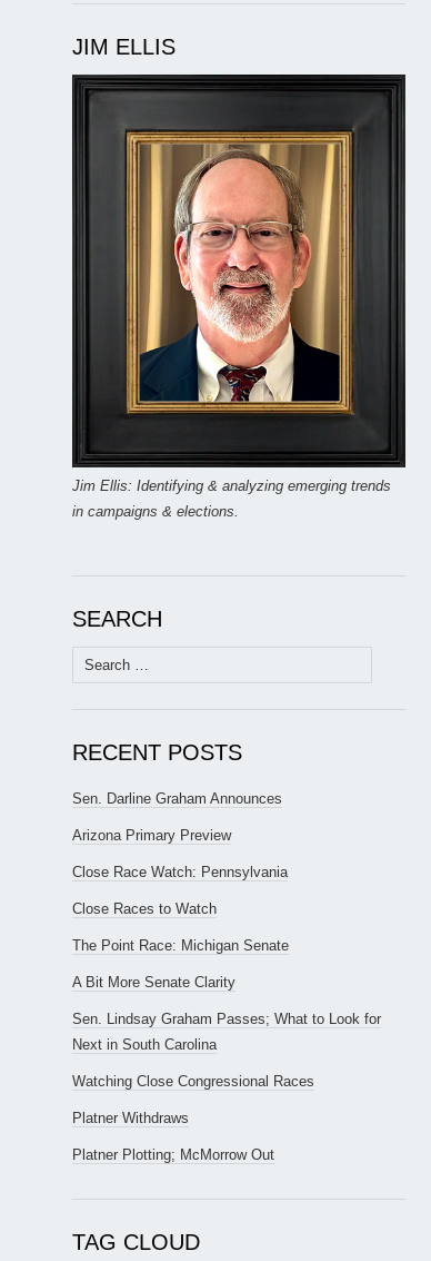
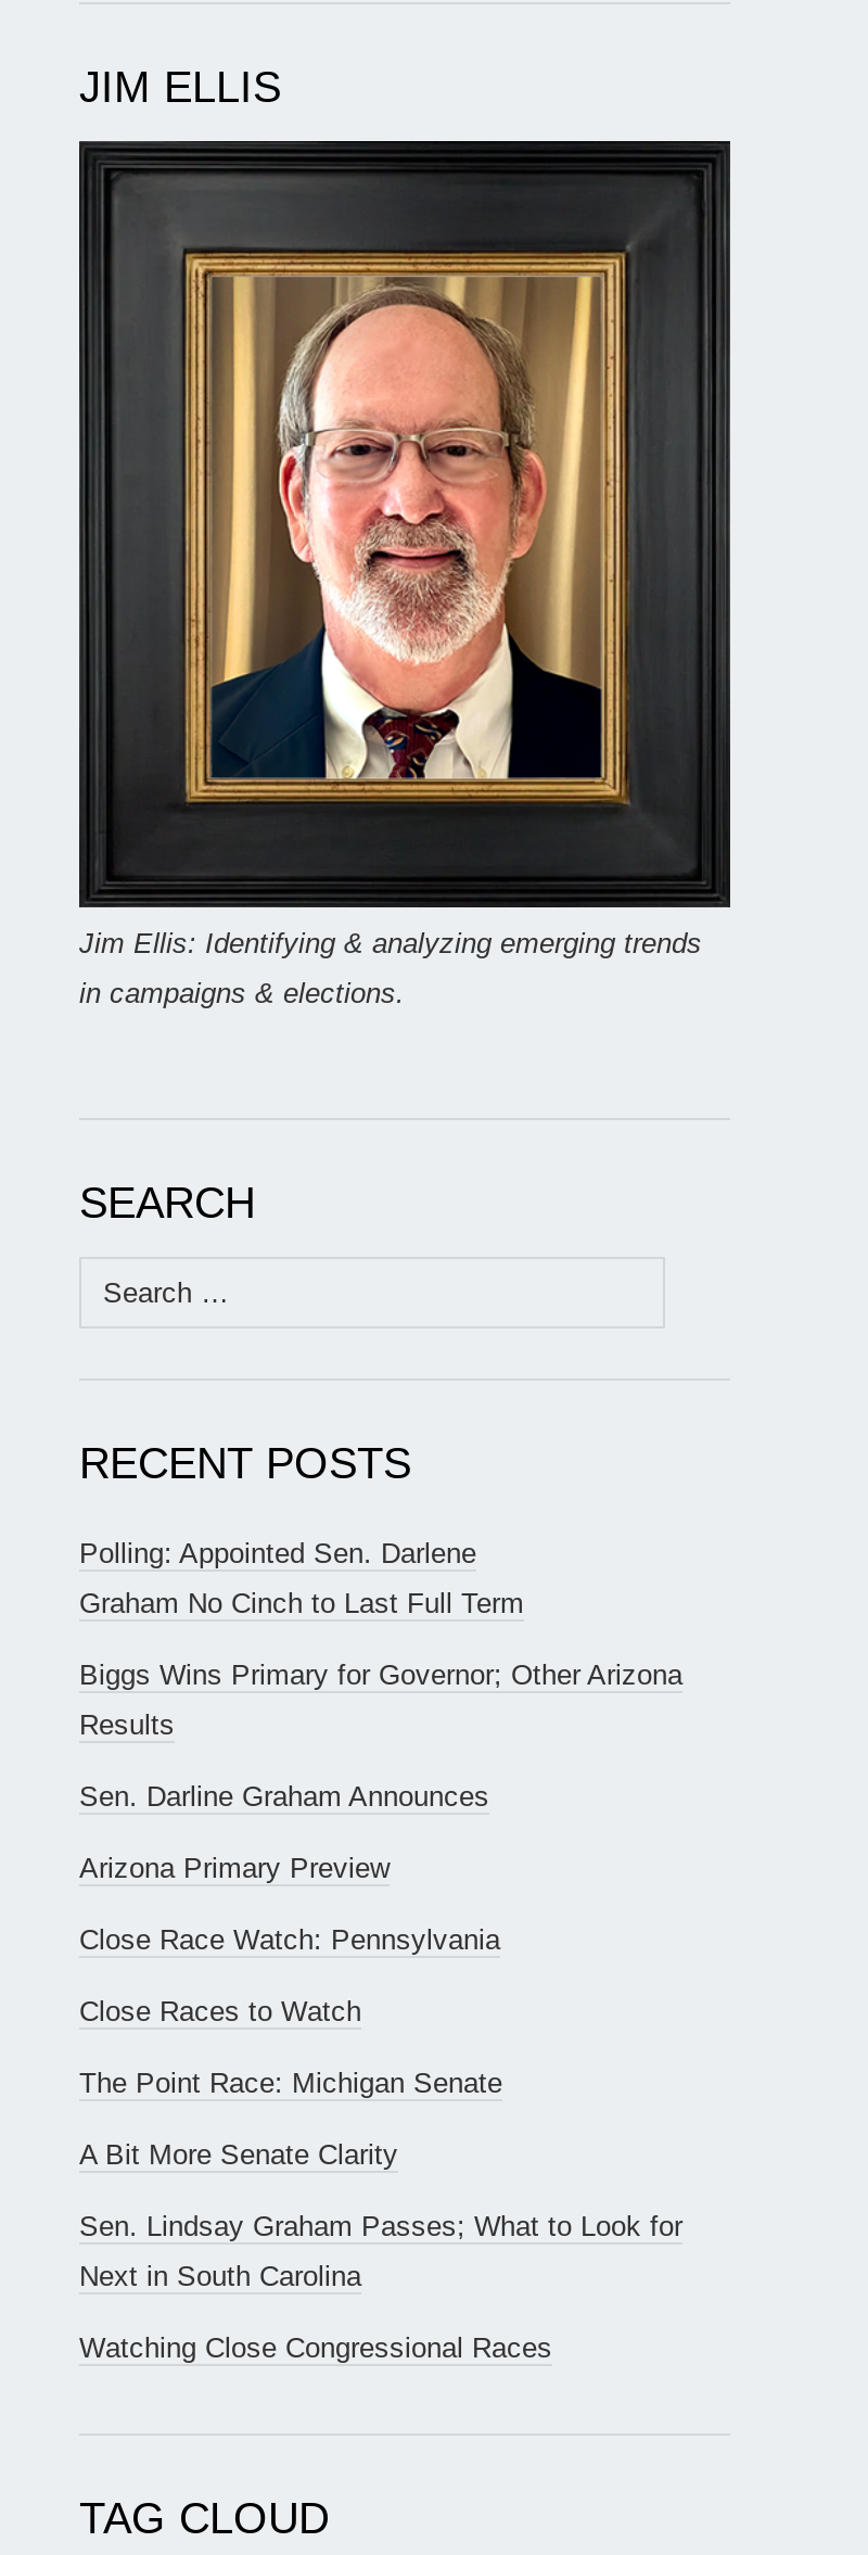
+ Polling: Appointed Sen. Darlene
+ Graham No Cinch to Last Full Term
+ Biggs Wins Primary for Governor; Other Arizona
+ Results

moved down: Sen. Darline Graham Announces | Arizona Primary Preview | Close Race Watch: Pennsylvania | ... | Next in South Carolina | Watching Close Congressional Races

- Platner Withdraws
- Platner Plotting; McMorrow Out
